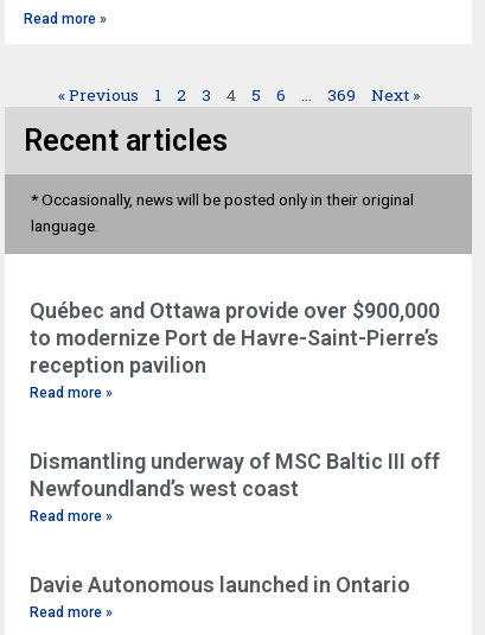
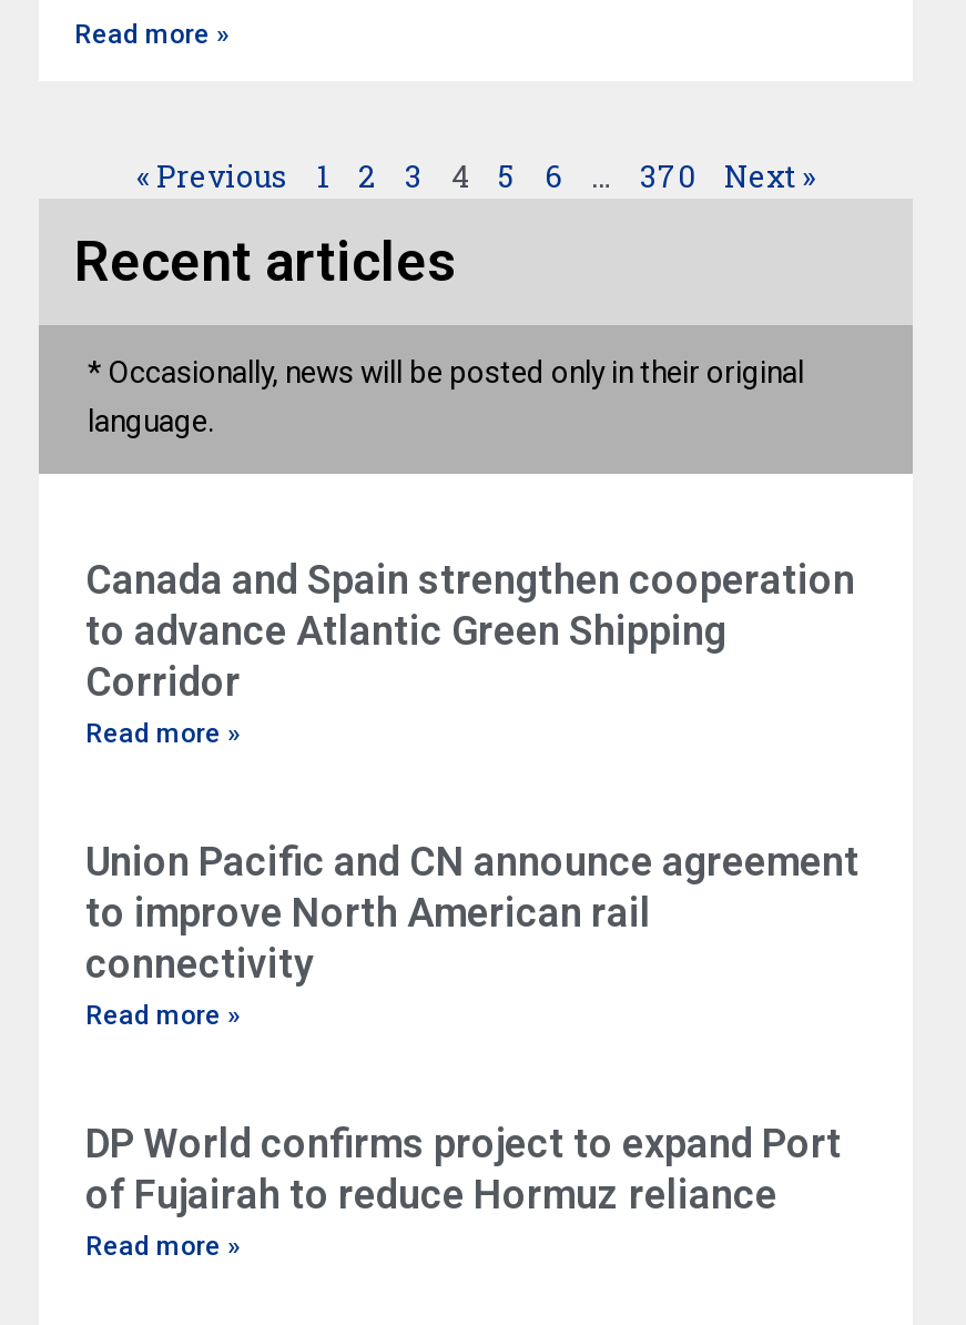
- 369
+ 370

- Québec and Ottawa provide over $900,000
- to modernize Port de Havre-Saint-Pierre’s
- reception pavilion
+ Canada and Spain strengthen cooperation
+ to advance Atlantic Green Shipping
+ Corridor

- Dismantling underway of MSC Baltic III off
- Newfoundland’s west coast
+ Union Pacific and CN announce agreement
+ to improve North American rail
+ connectivity

- Davie Autonomous launched in Ontario
+ DP World confirms project to expand Port
+ of Fujairah to reduce Hormuz reliance
